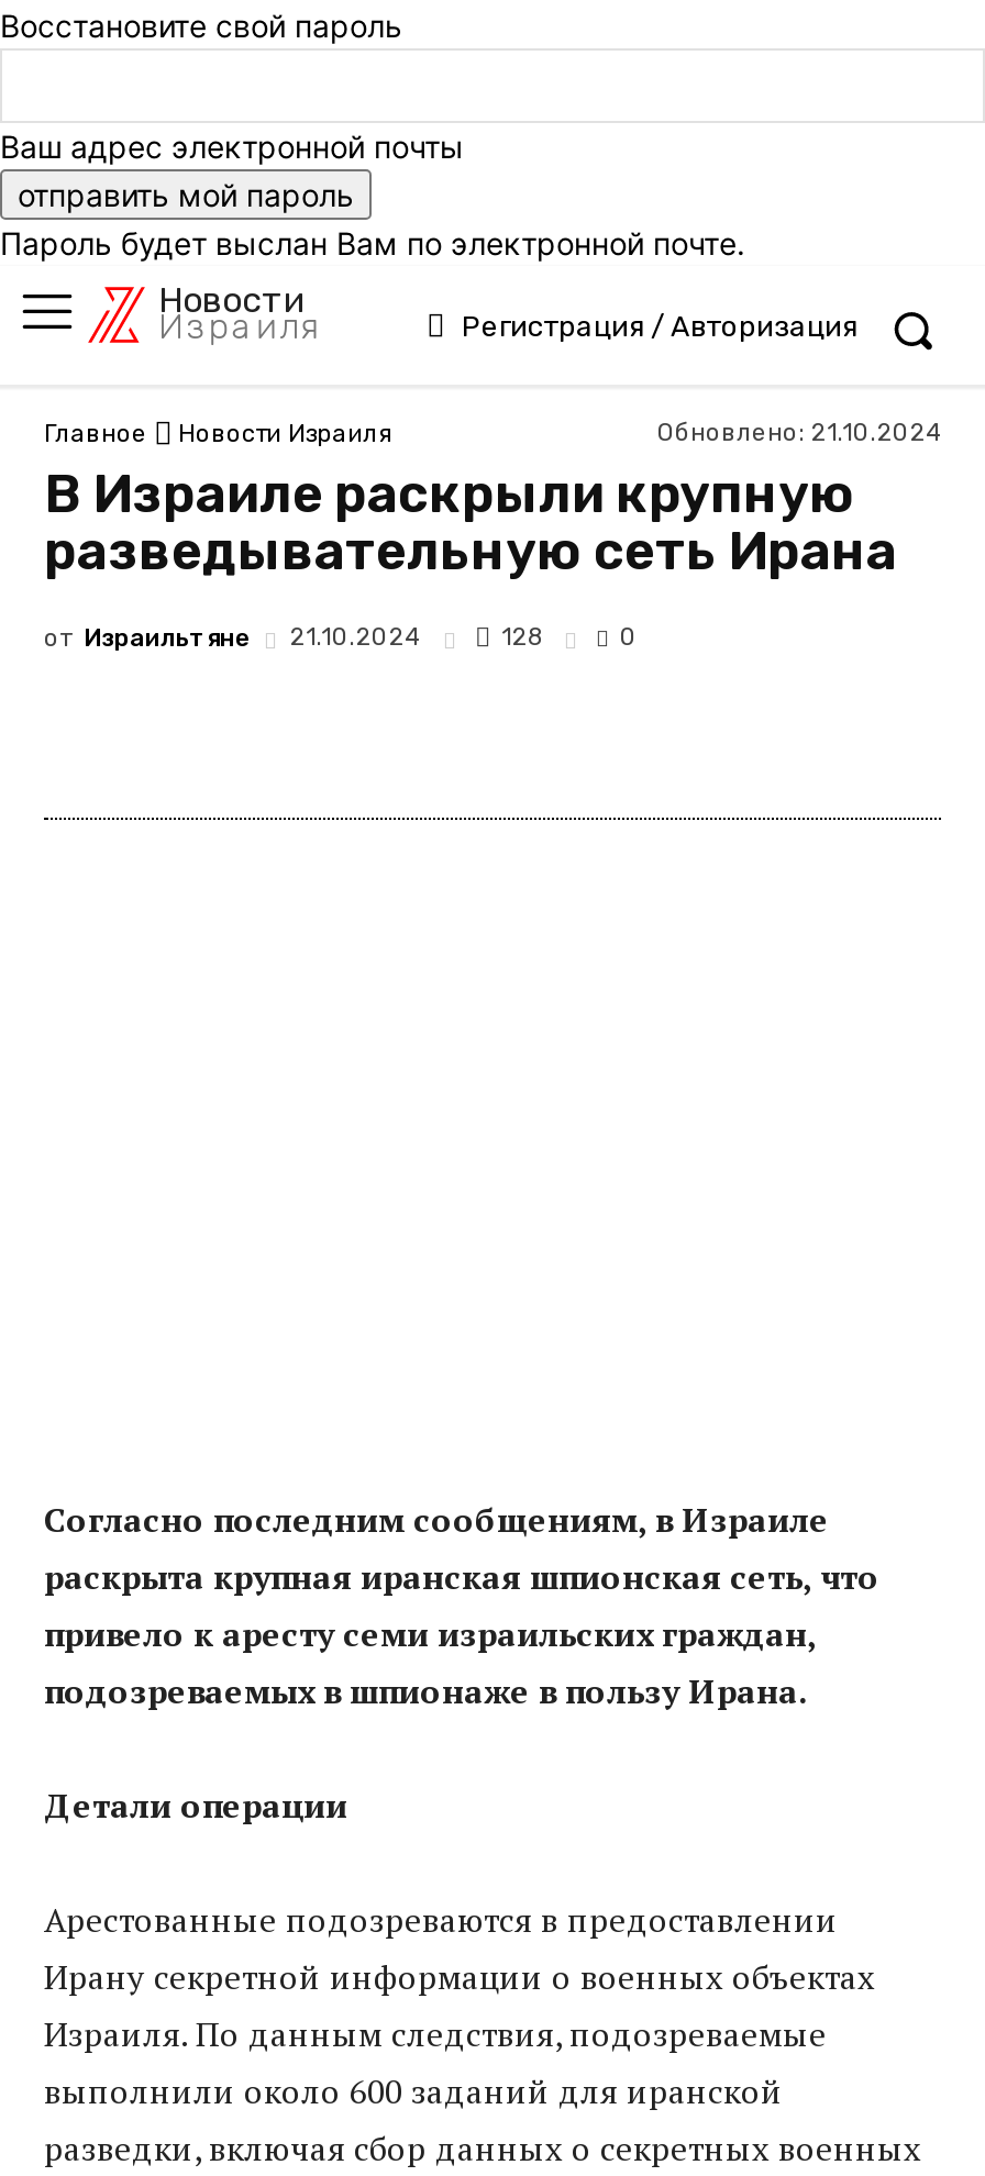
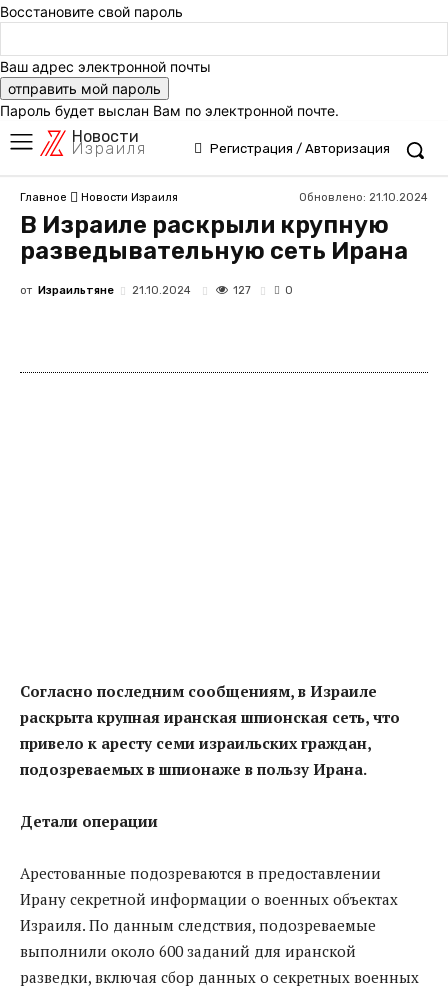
- 128
+ 127
